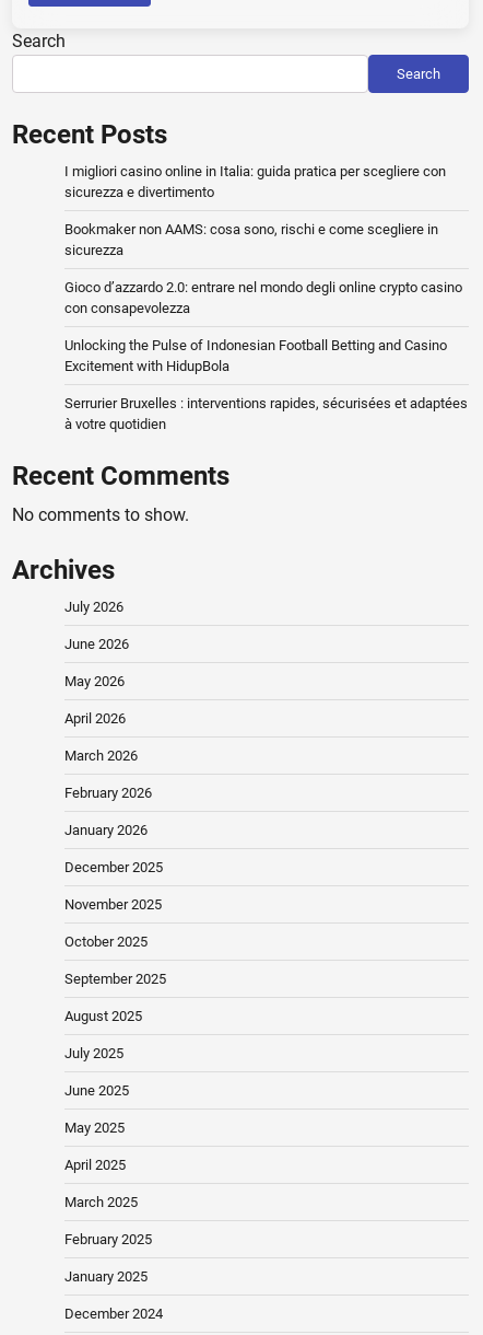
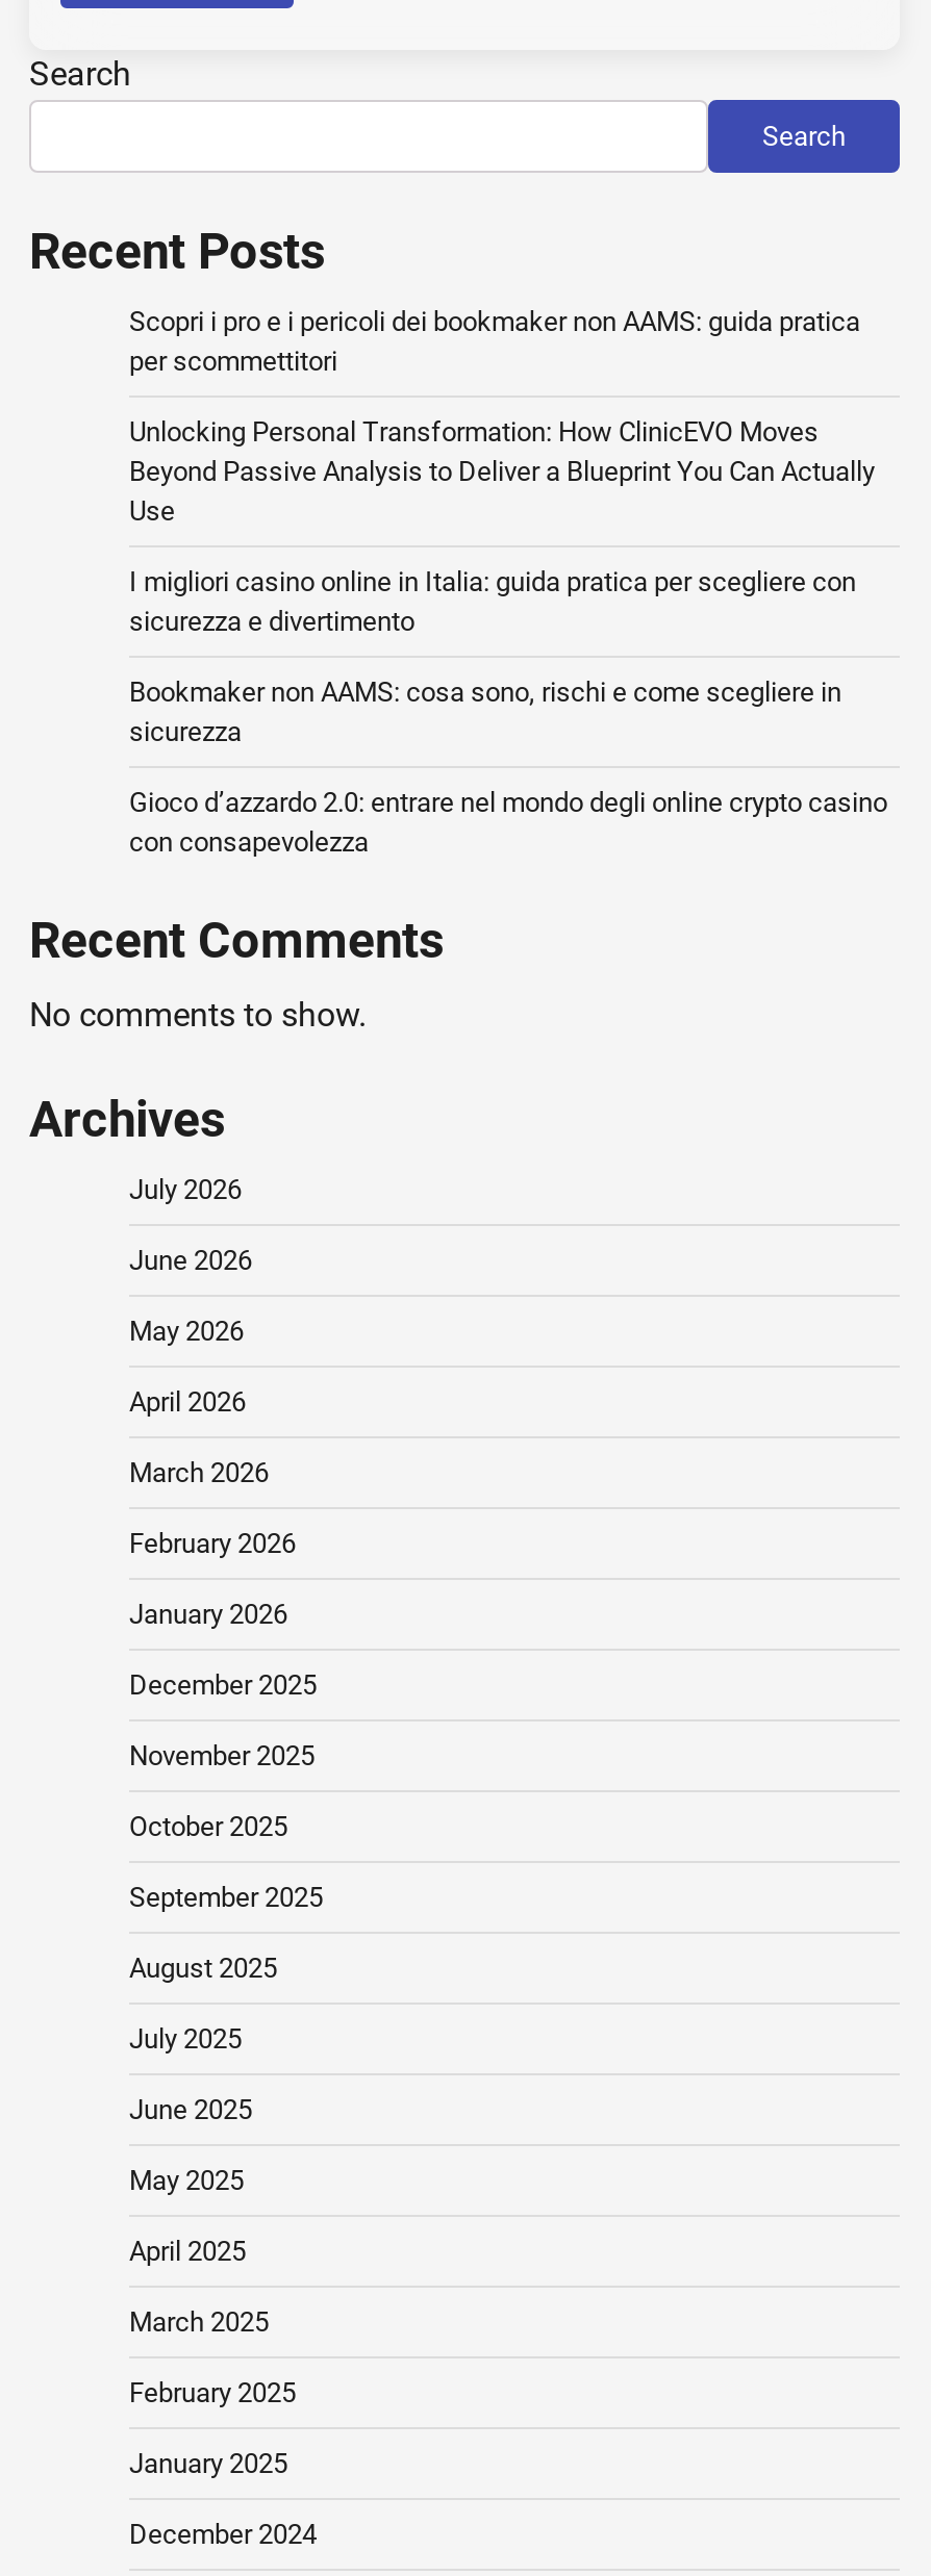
+ Scopri i pro e i pericoli dei bookmaker non AAMS: guida pratica
+ per scommettitori
+ Unlocking Personal Transformation: How ClinicEVO Moves
+ Beyond Passive Analysis to Deliver a Blueprint You Can Actually
+ Use

moved down: I migliori casino online in Italia: guida pratica per scegliere con | sicurezza e divertimento | Bookmaker non AAMS: cosa sono, rischi e come scegliere in | sicurezza | Gioco d’azzardo 2.0: entrare nel mondo degli online crypto casino | con consapevolezza

- Unlocking the Pulse of Indonesian Football Betting and Casino
- Excitement with HidupBola
- Serrurier Bruxelles : interventions rapides, sécurisées et adaptées
- à votre quotidien
